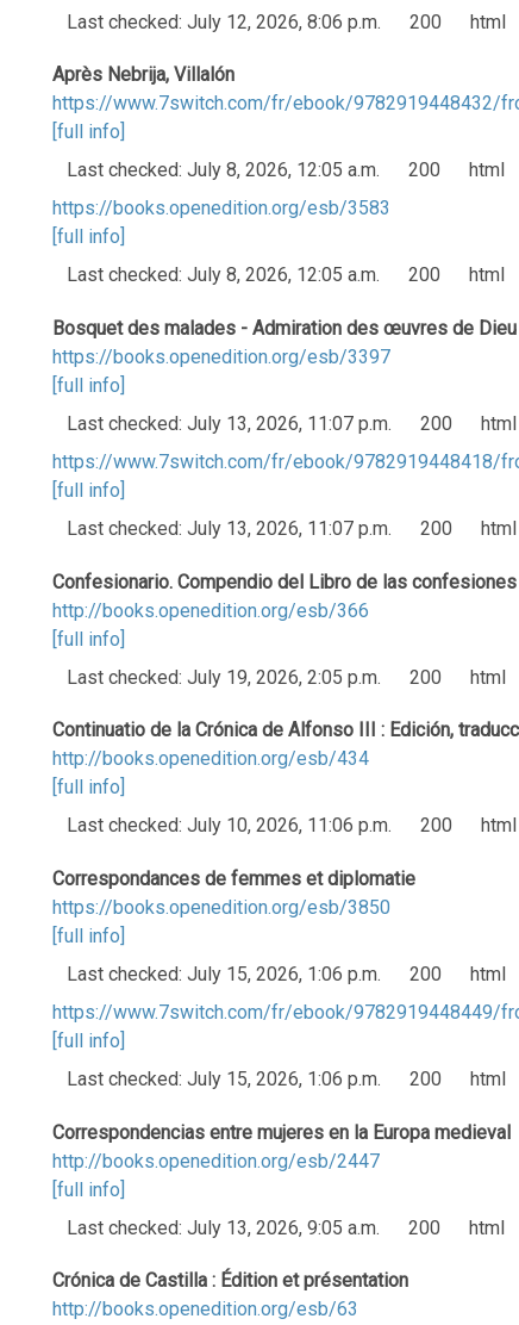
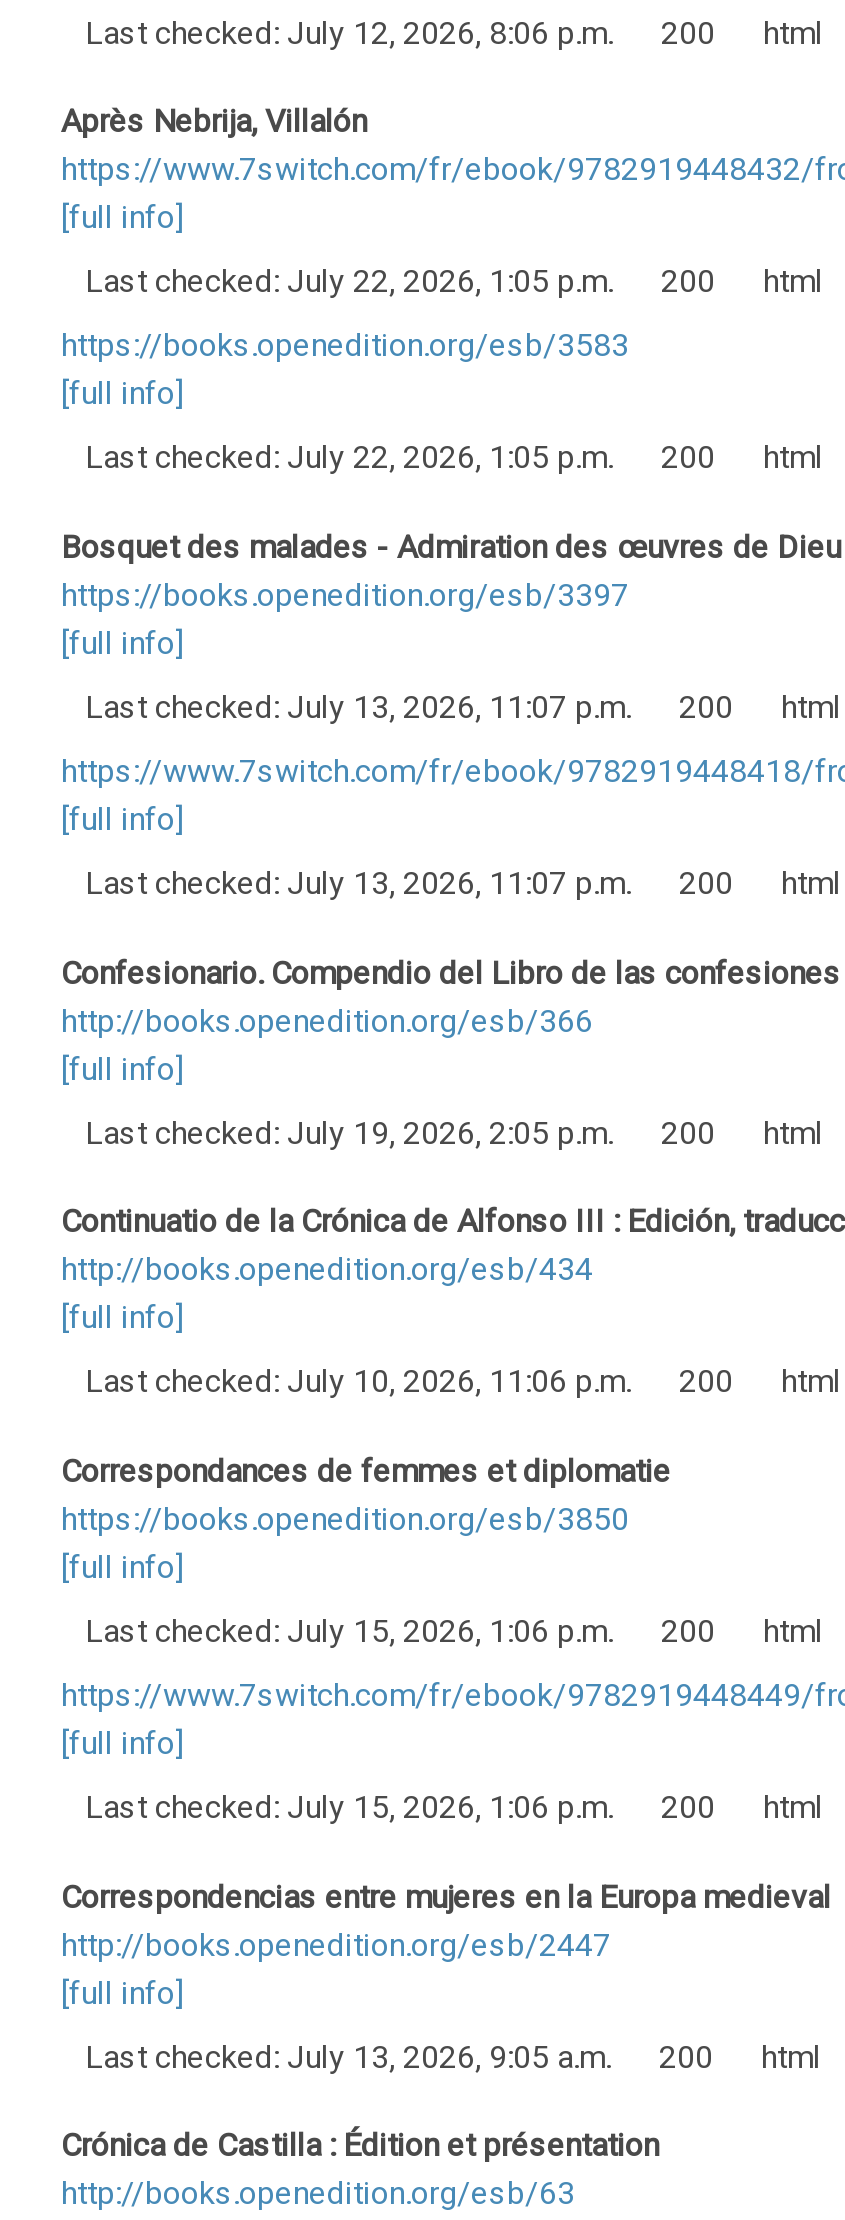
- Last checked: July 8, 2026, 12:05 a.m.
+ Last checked: July 22, 2026, 1:05 p.m.

- Last checked: July 8, 2026, 12:05 a.m.
+ Last checked: July 22, 2026, 1:05 p.m.
